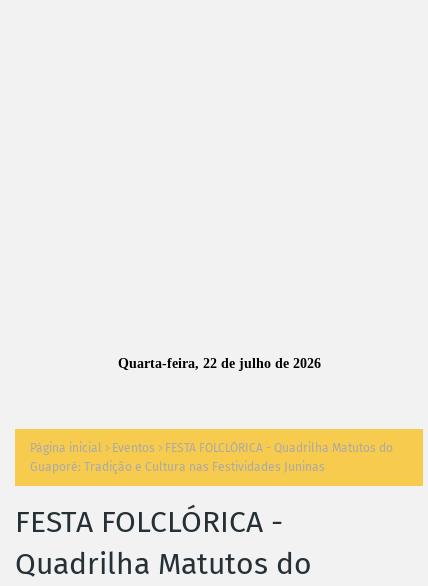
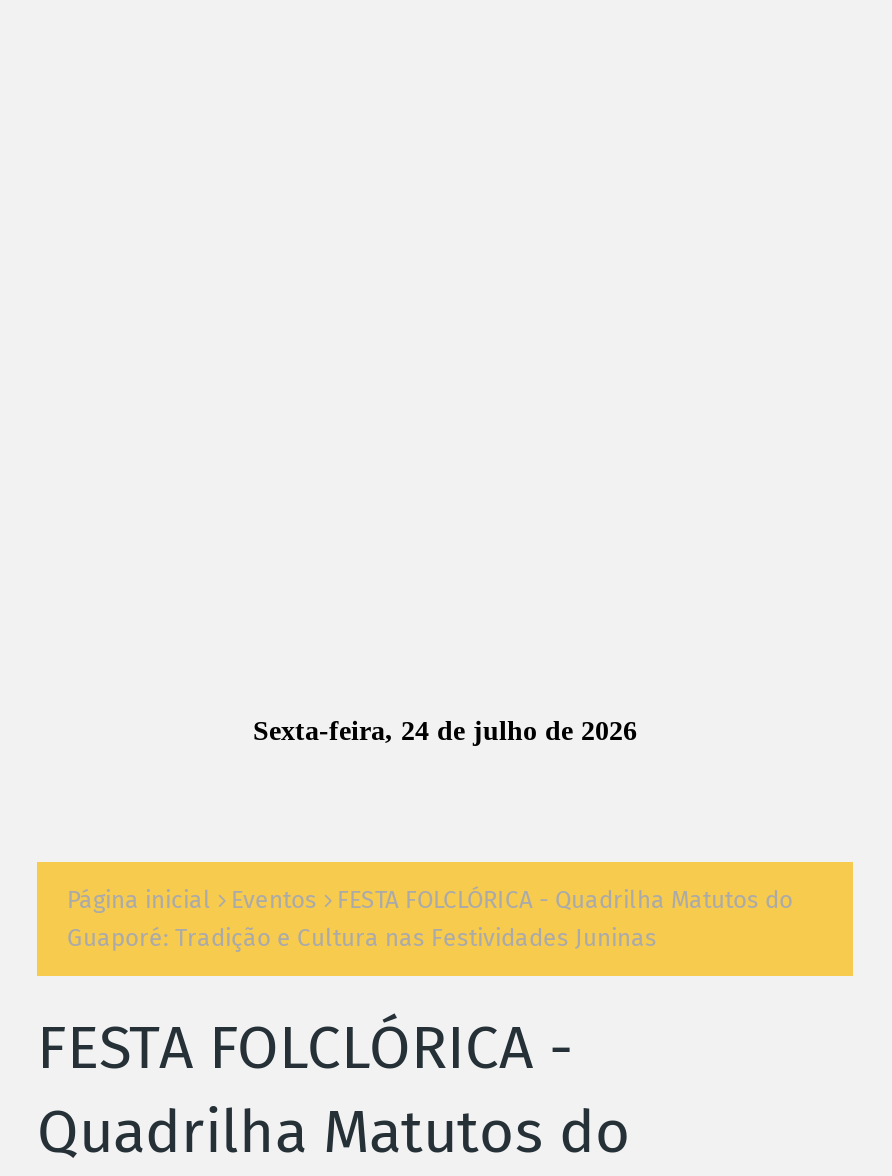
- Quarta-feira, 22 de julho de 2026
+ Sexta-feira, 24 de julho de 2026
